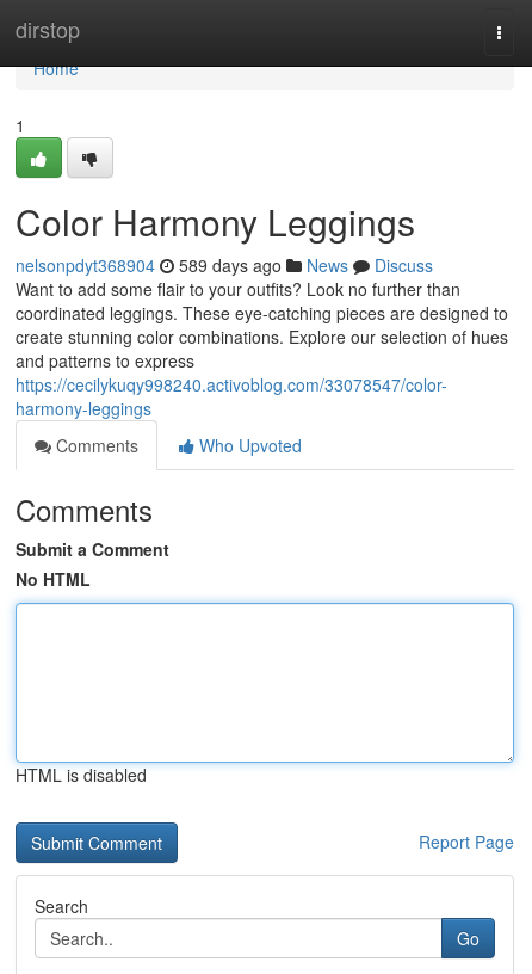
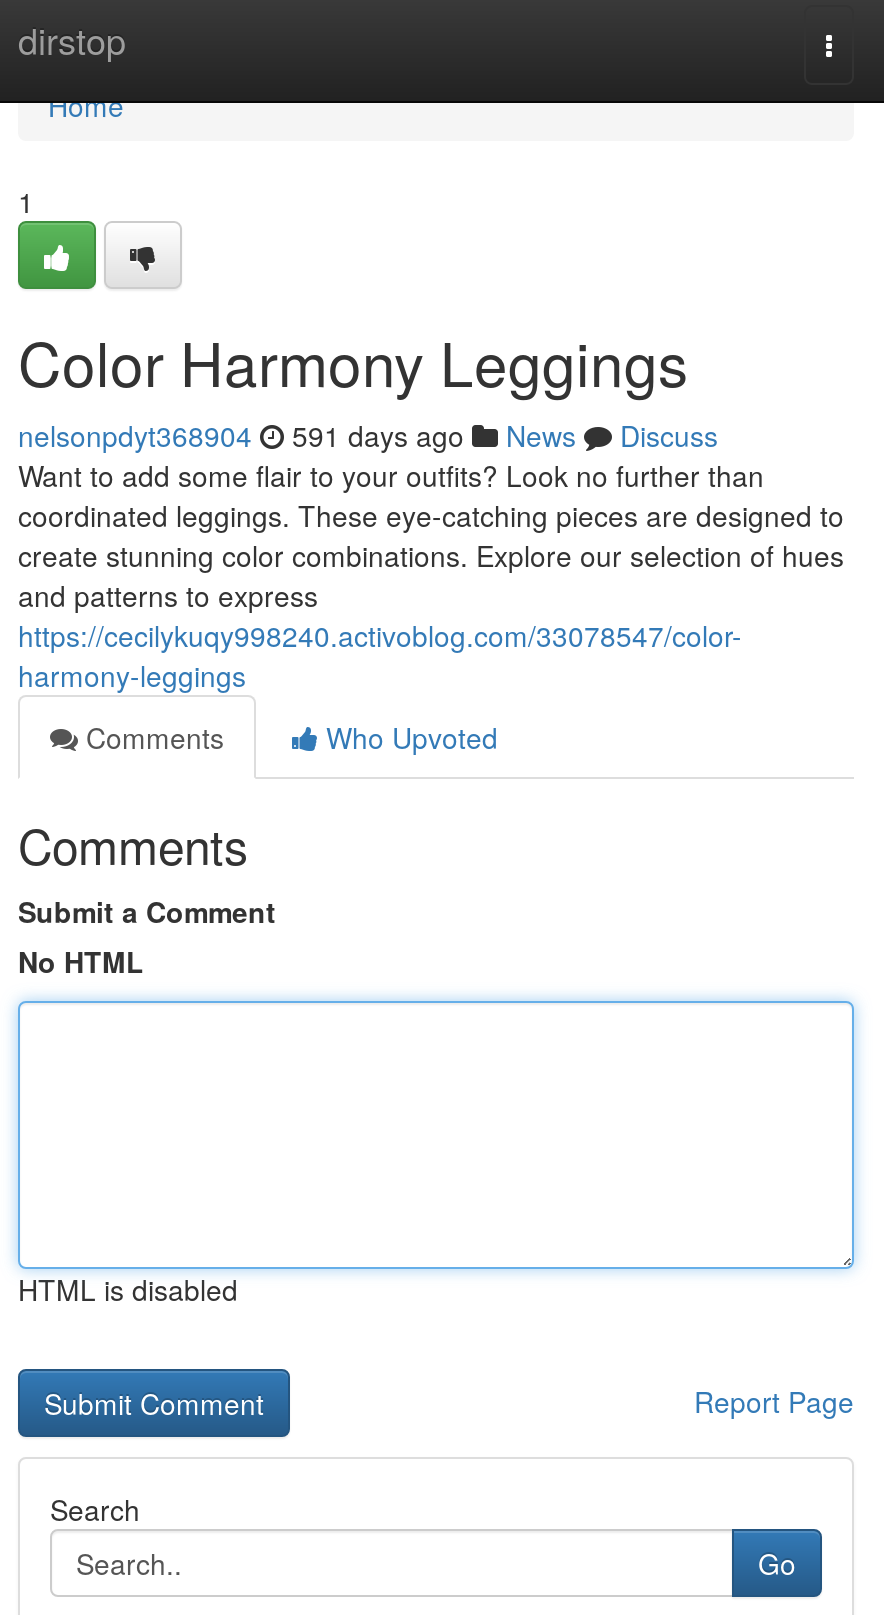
- nelsonpdyt368904 589 days ago News Discuss
+ nelsonpdyt368904 591 days ago News Discuss
